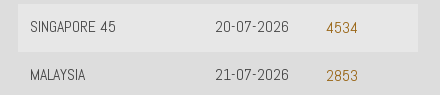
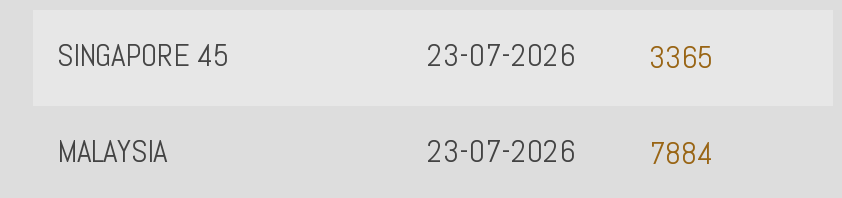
- 20-07-2026
+ 23-07-2026

- 4534
+ 3365

- 21-07-2026
+ 23-07-2026

- 2853
+ 7884
